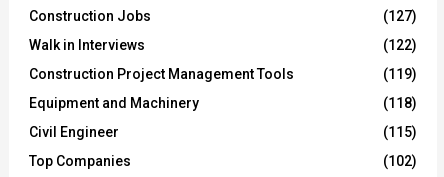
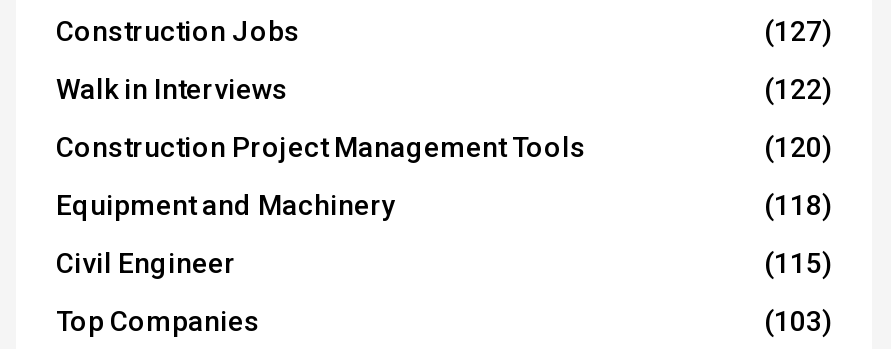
- (119)
+ (120)

- (102)
+ (103)
